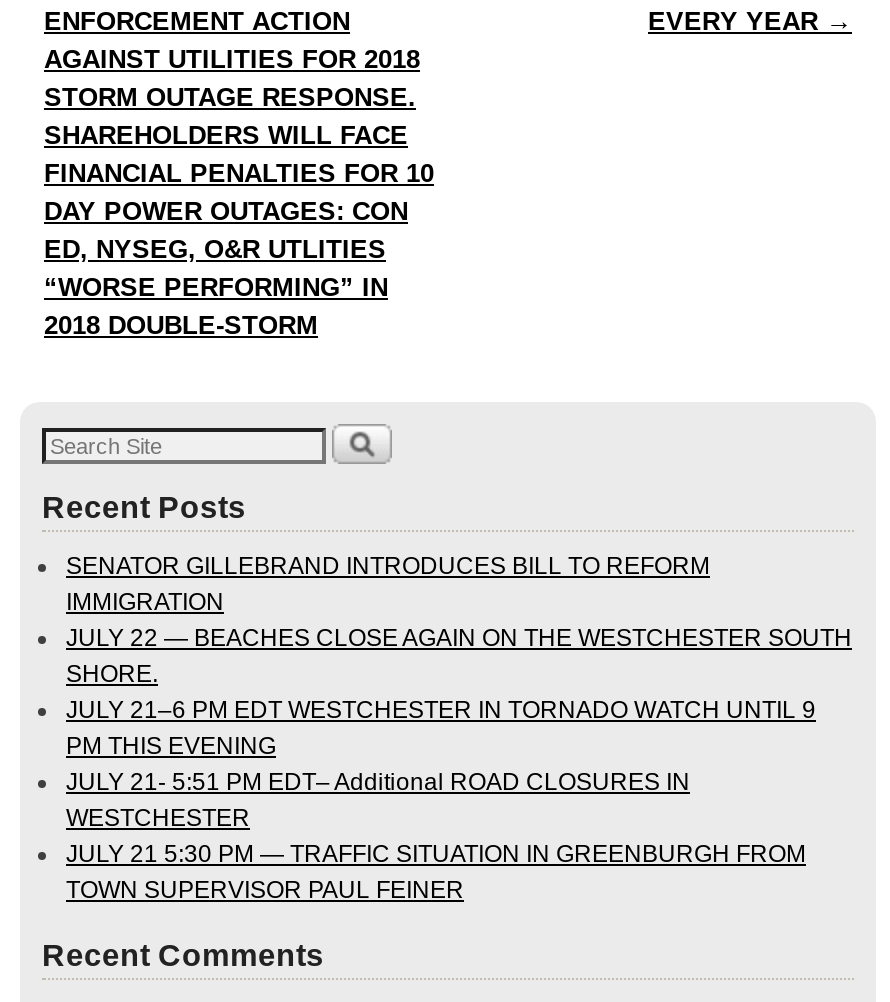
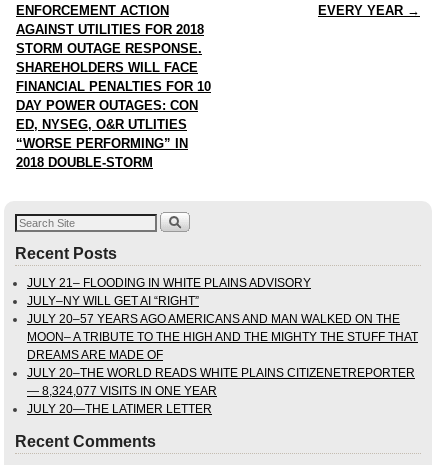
- SENATOR GILLEBRAND INTRODUCES BILL TO REFORM
- IMMIGRATION
- JULY 22 — BEACHES CLOSE AGAIN ON THE WESTCHESTER SOUTH
- SHORE.
- JULY 21–6 PM EDT WESTCHESTER IN TORNADO WATCH UNTIL 9
- PM THIS EVENING
- JULY 21- 5:51 PM EDT– Additional ROAD CLOSURES IN
- WESTCHESTER
- JULY 21 5:30 PM — TRAFFIC SITUATION IN GREENBURGH FROM
- TOWN SUPERVISOR PAUL FEINER
+ JULY 21– FLOODING IN WHITE PLAINS ADVISORY
+ JULY–NY WILL GET AI “RIGHT”
+ JULY 20–57 YEARS AGO AMERICANS AND MAN WALKED ON THE
+ MOON– A TRIBUTE TO THE HIGH AND THE MIGHTY THE STUFF THAT
+ DREAMS ARE MADE OF
+ JULY 20–THE WORLD READS WHITE PLAINS CITIZENETREPORTER
+ — 8,324,077 VISITS IN ONE YEAR
+ JULY 20—THE LATIMER LETTER
